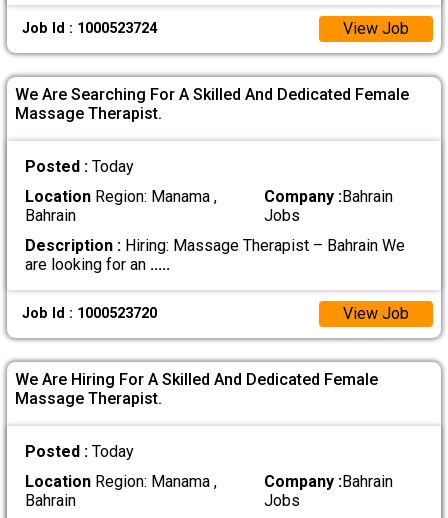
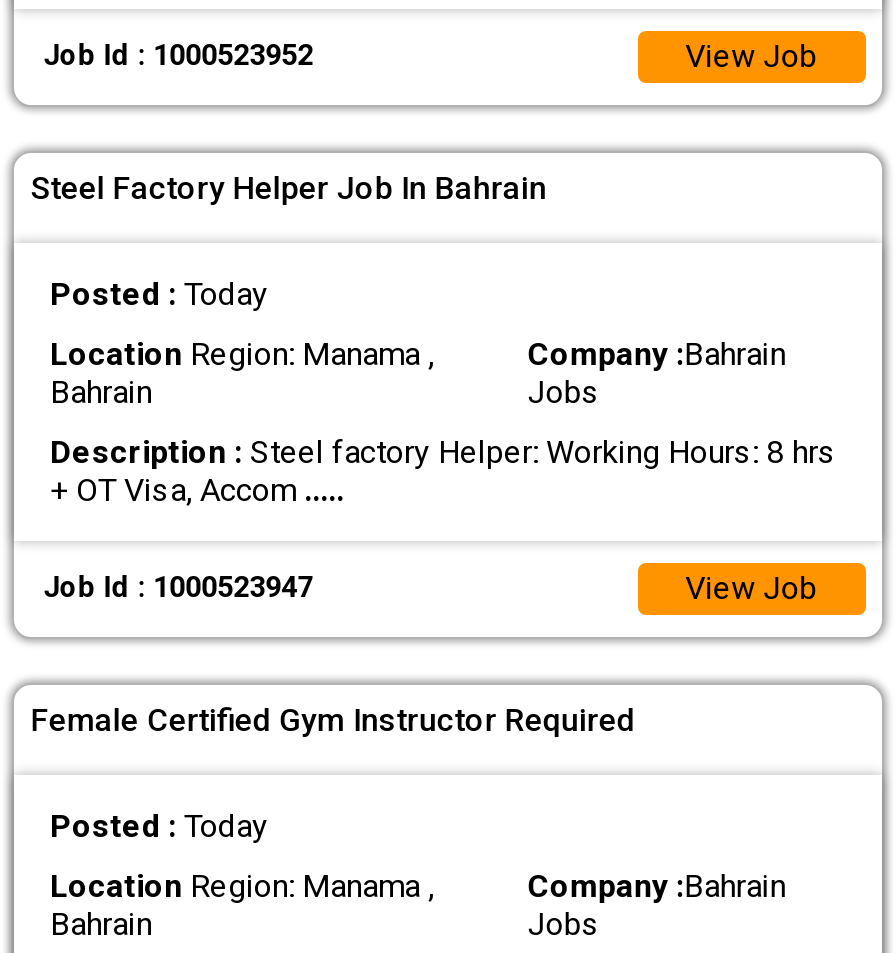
- Job Id : 1000523724
+ Job Id : 1000523952

- We Are Searching For A Skilled And Dedicated Female
- Massage Therapist.
+ Steel Factory Helper Job In Bahrain

- Description : Hiring: Massage Therapist – Bahrain We
- are looking for an.....
+ Description : Steel factory Helper: Working Hours: 8 hrs
+ + OT Visa, Accom.....

- Job Id : 1000523720
+ Job Id : 1000523947

- We Are Hiring For A Skilled And Dedicated Female
- Massage Therapist.
+ Female Certified Gym Instructor Required
